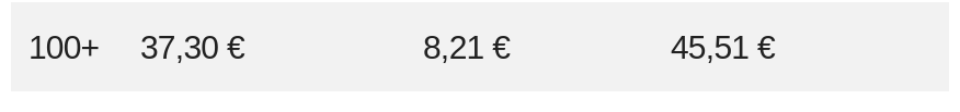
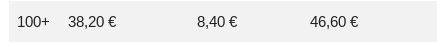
- 100+ 37,30 €
+ 100+ 38,20 €

- 8,21 €
+ 8,40 €

- 45,51 €
+ 46,60 €
